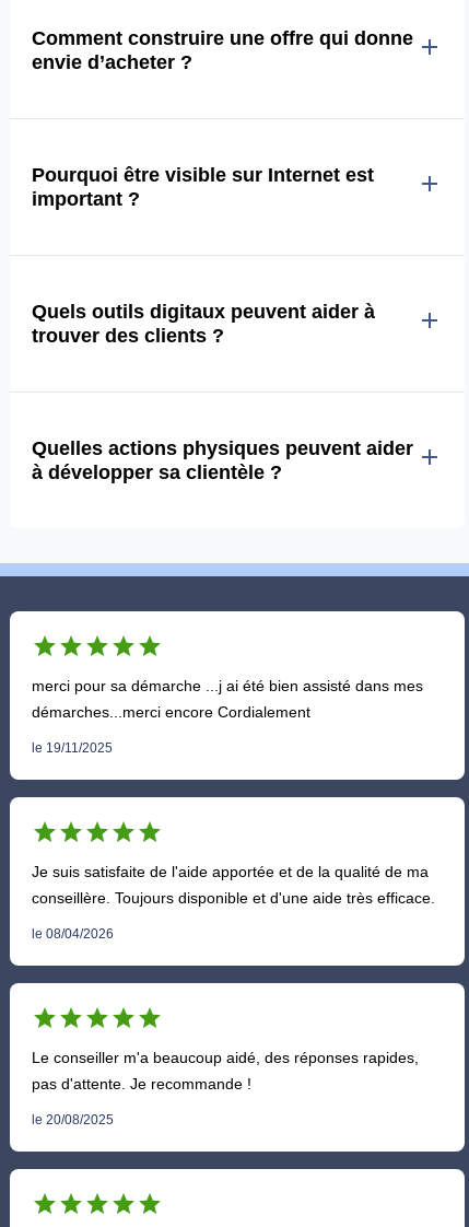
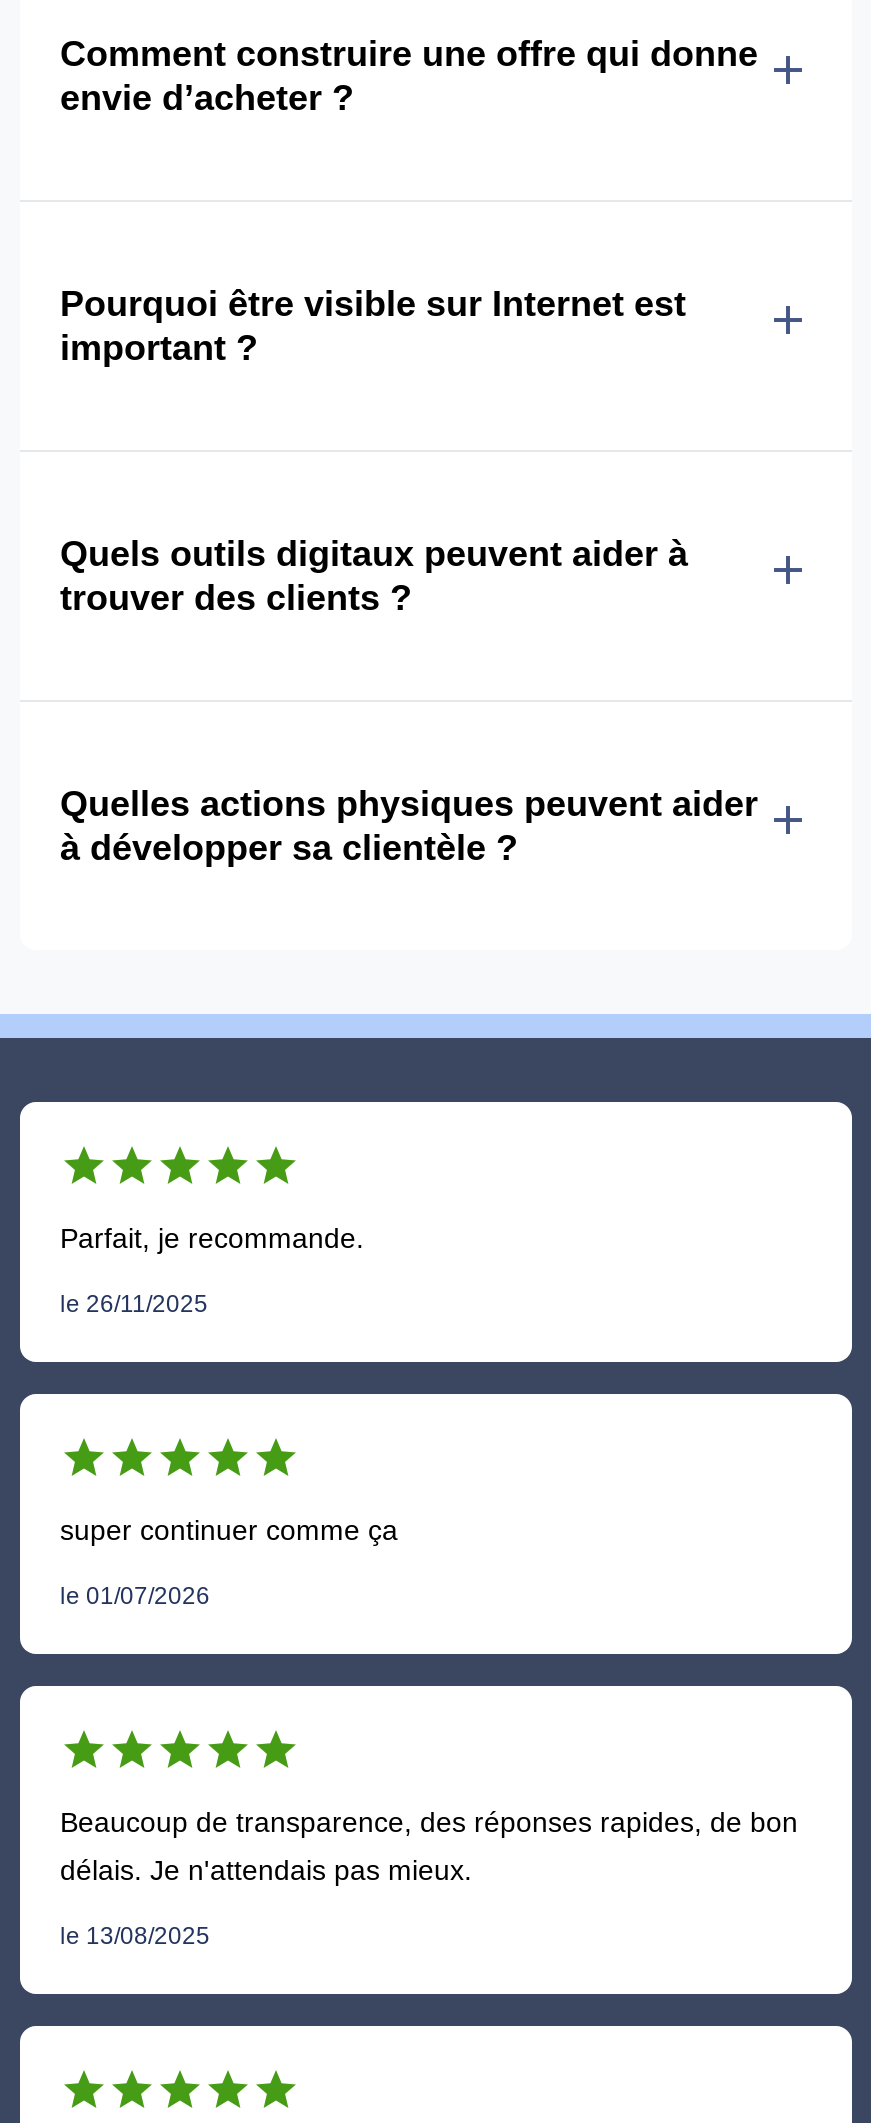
- merci pour sa démarche ...j ai été bien assisté dans mes
- démarches...merci encore Cordialement
- le 19/11/2025
+ Parfait, je recommande.
+ le 26/11/2025

- Je suis satisfaite de l'aide apportée et de la qualité de ma
- conseillère. Toujours disponible et d'une aide très efficace.
- le 08/04/2026
+ super continuer comme ça
+ le 01/07/2026

- Le conseiller m'a beaucoup aidé, des réponses rapides,
+ Beaucoup de transparence, des réponses rapides, de bon

- pas d'attente. Je recommande !
+ délais. Je n'attendais pas mieux.

- le 20/08/2025
+ le 13/08/2025
